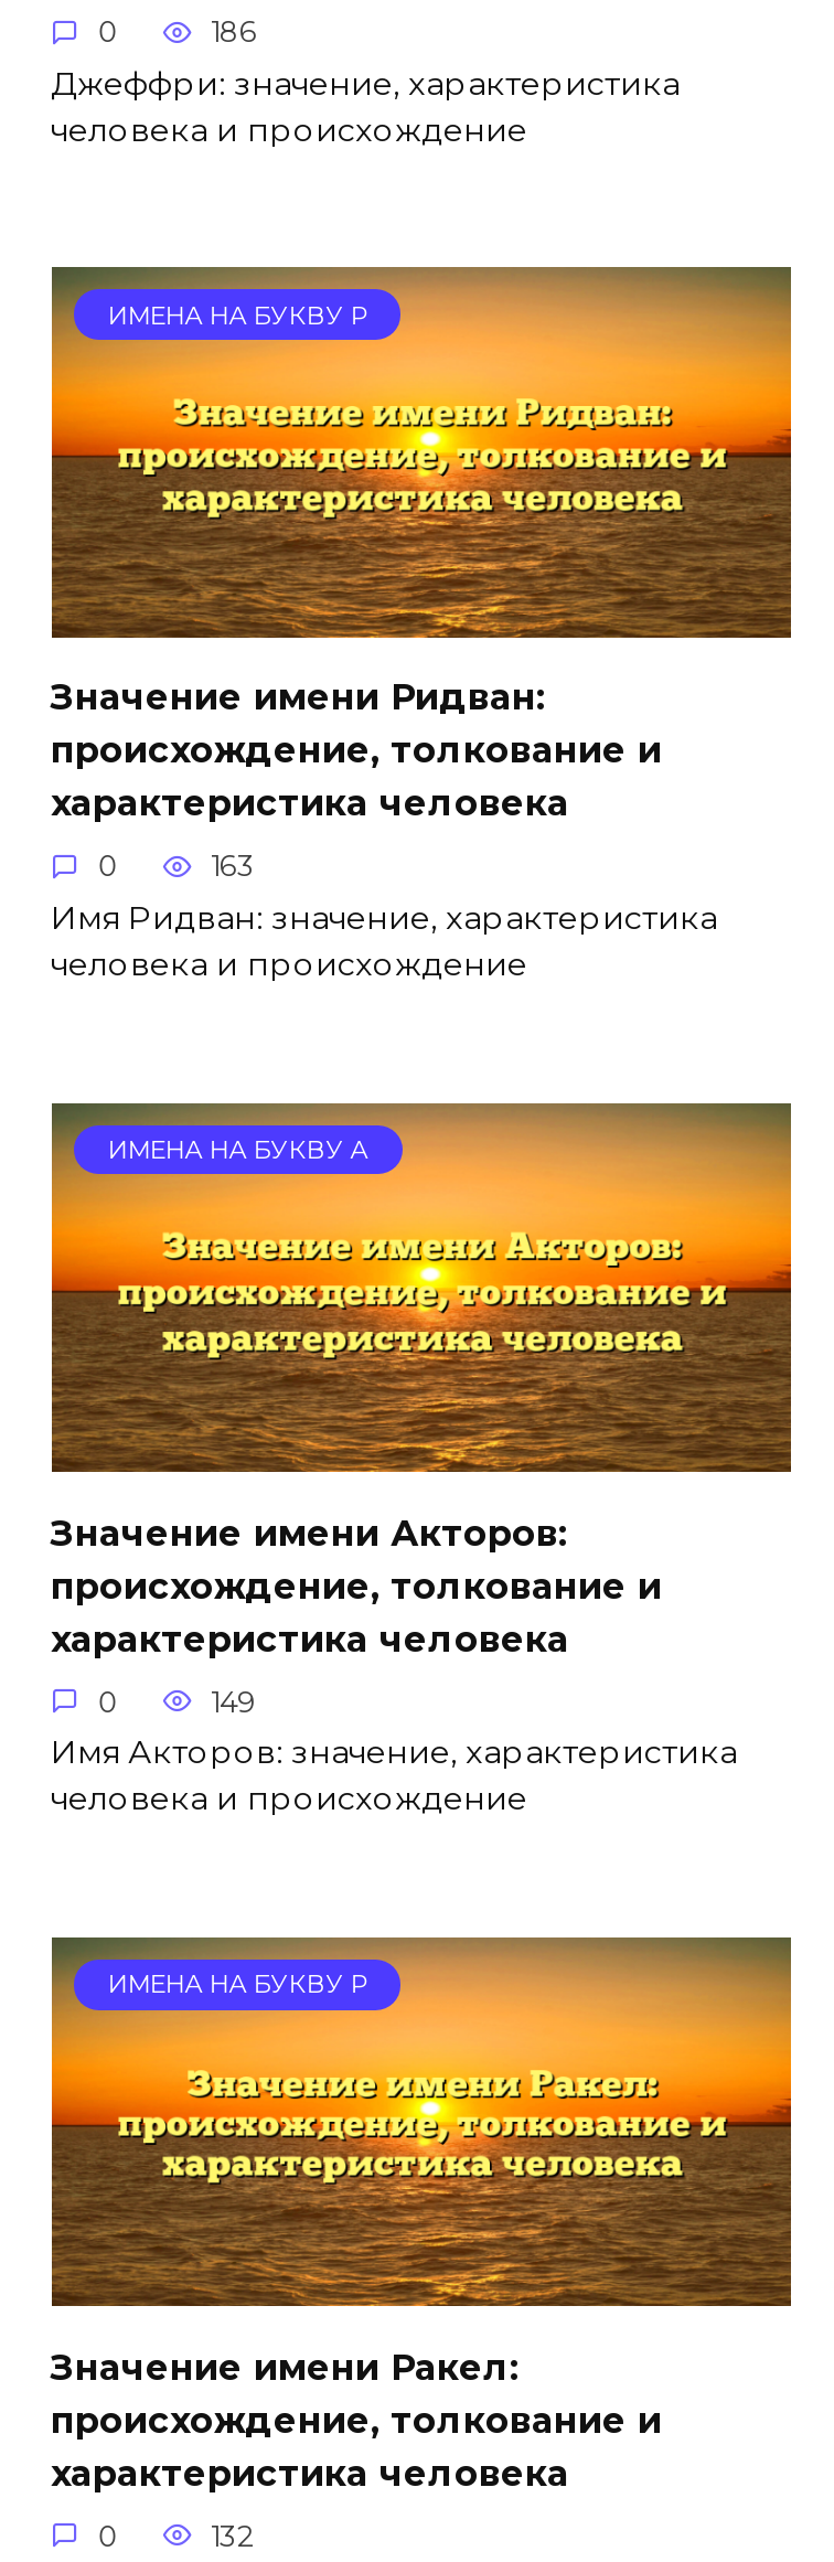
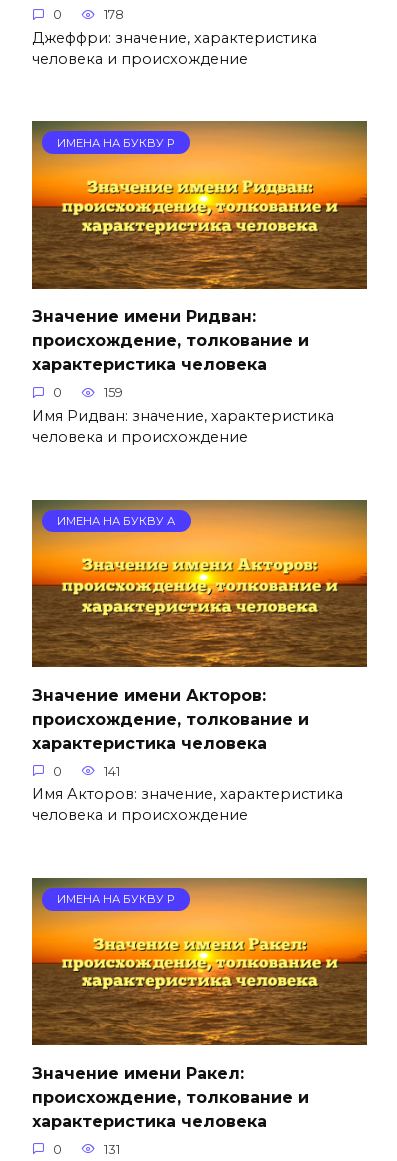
- 186
+ 178

- 163
+ 159

- 149
+ 141

- 132
+ 131
